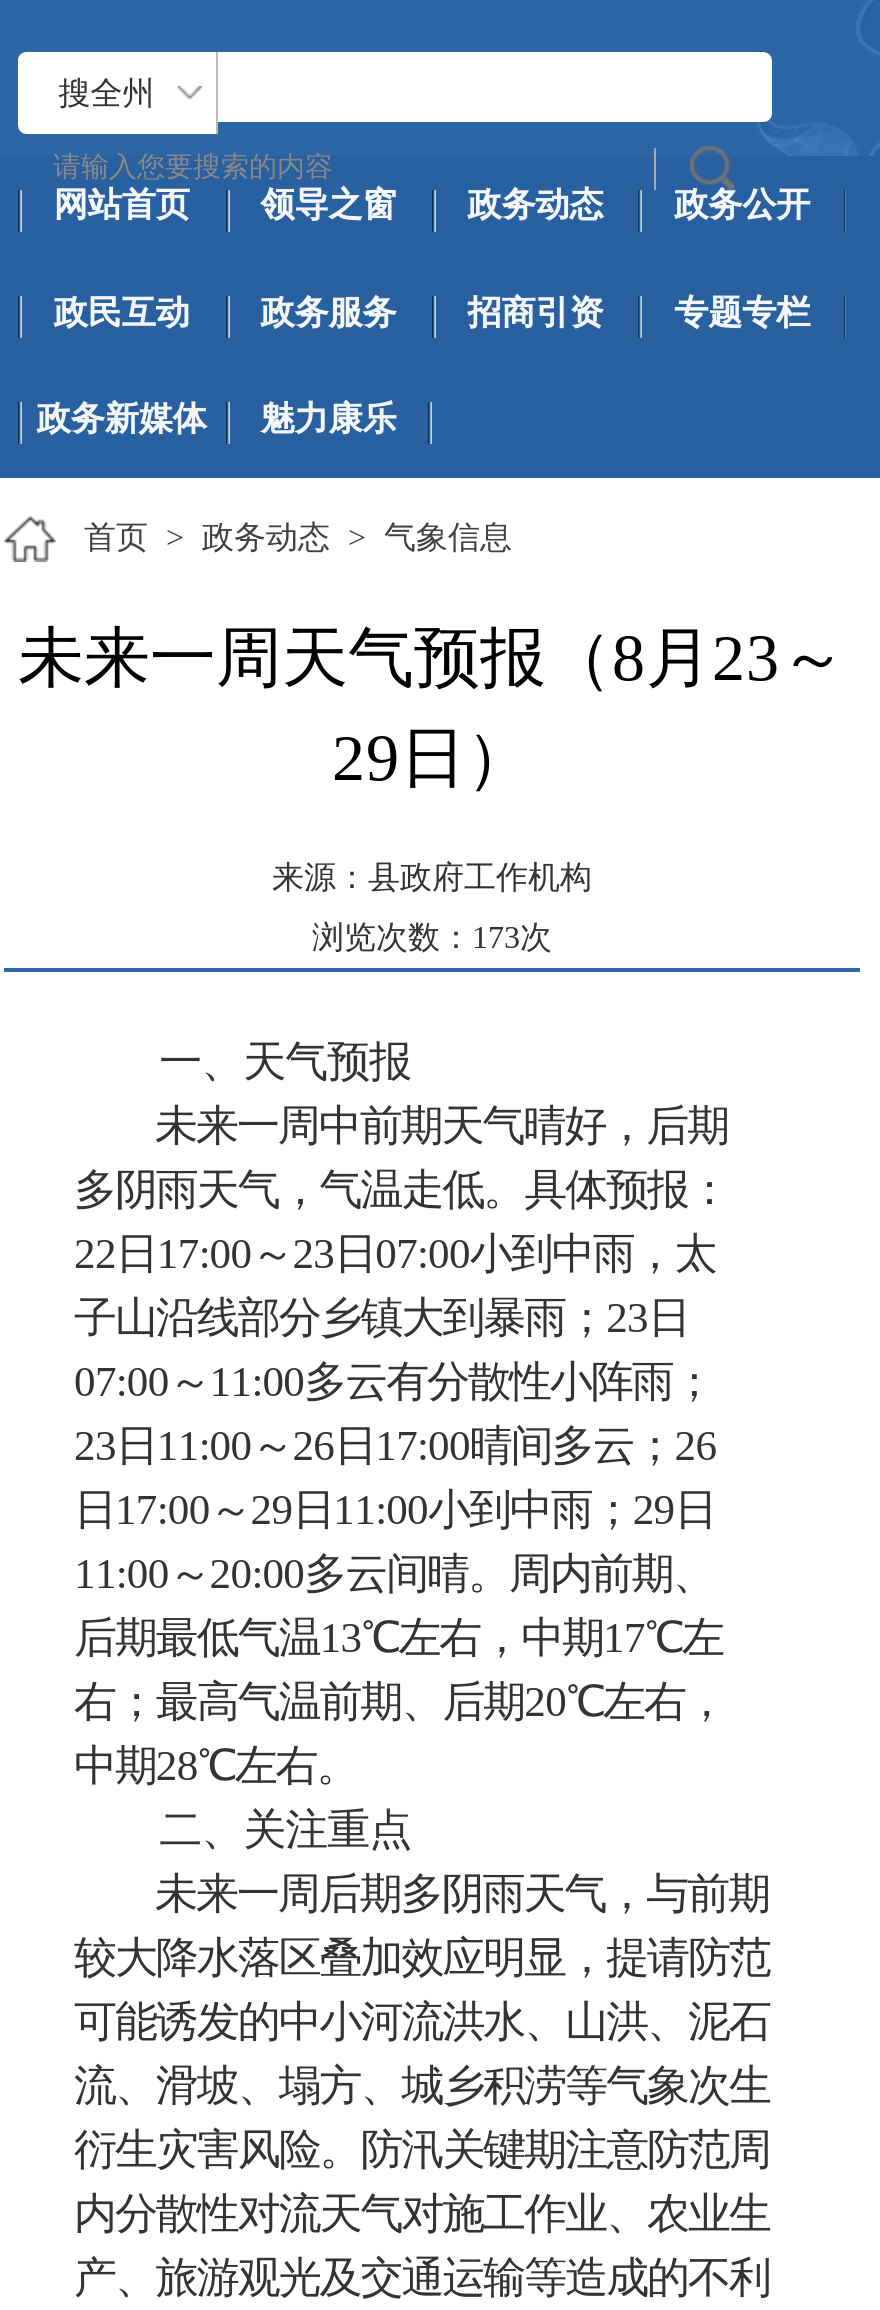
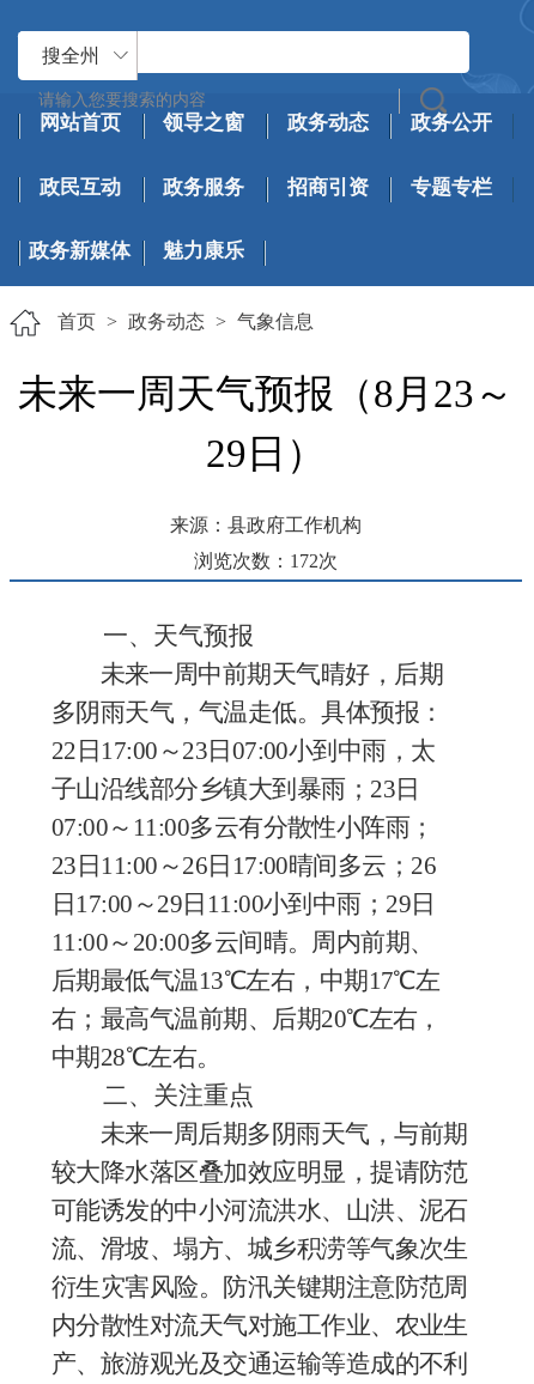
- 浏览次数：173次
+ 浏览次数：172次
